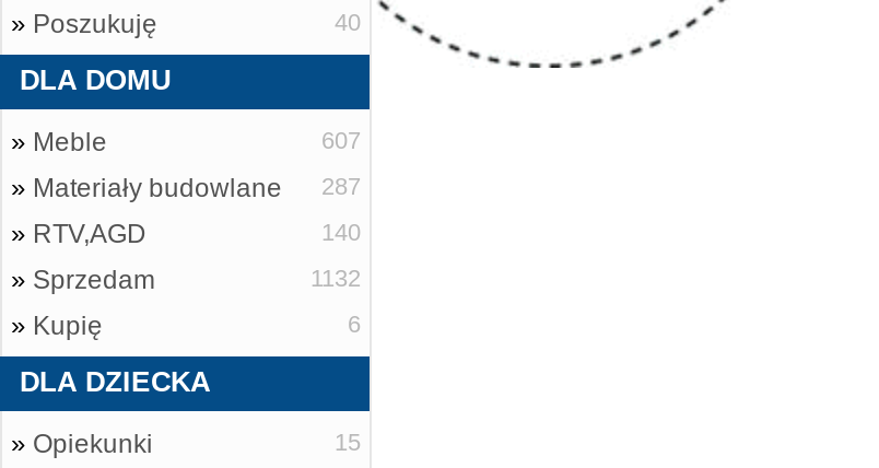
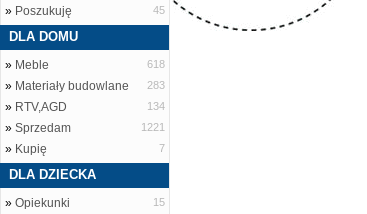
- 40
+ 45

- 607
+ 618

- » Materiały budowlane 287
+ » Materiały budowlane 283

- 140
+ 134

- 1132
+ 1221

- 6
+ 7
